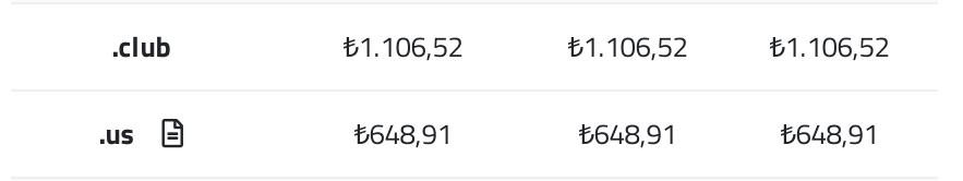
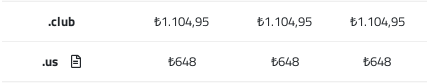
- ₺1.106,52
+ ₺1.104,95

- ₺1.106,52
+ ₺1.104,95

- ₺1.106,52
+ ₺1.104,95

- ₺648,91
+ ₺648

- ₺648,91
+ ₺648

- ₺648,91
+ ₺648
